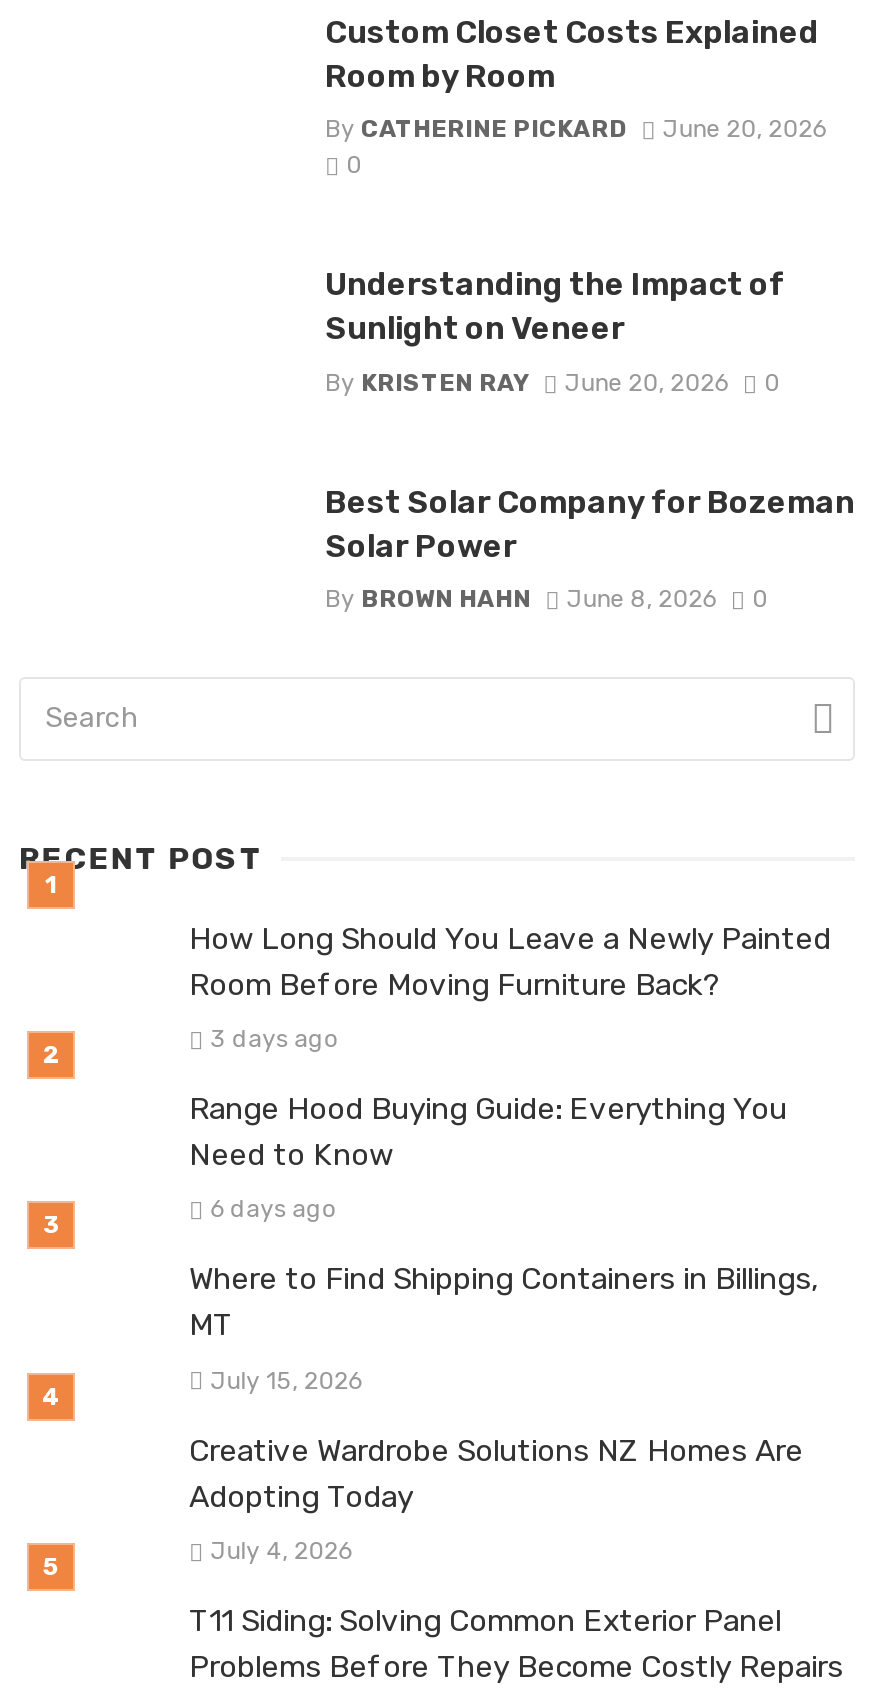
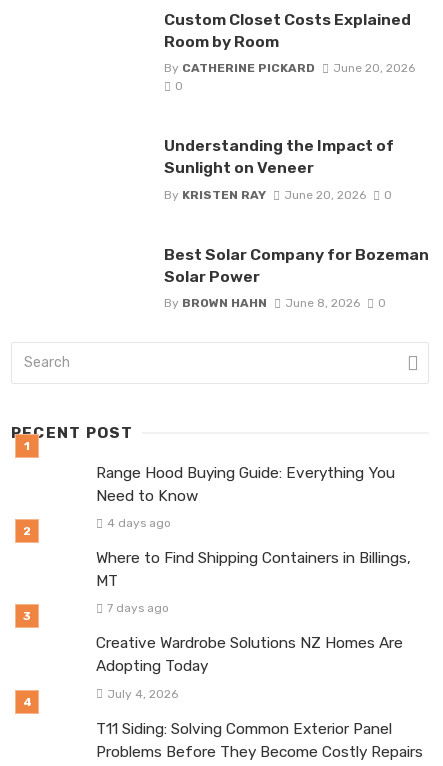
- How Long Should You Leave a Newly Painted
- Room Before Moving Furniture Back?
- 3 days ago

- 6 days ago
+ 4 days ago

- July 15, 2026
+ 7 days ago
